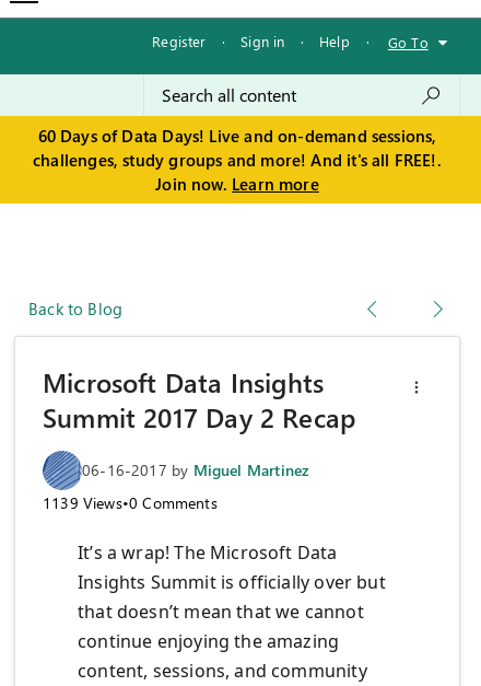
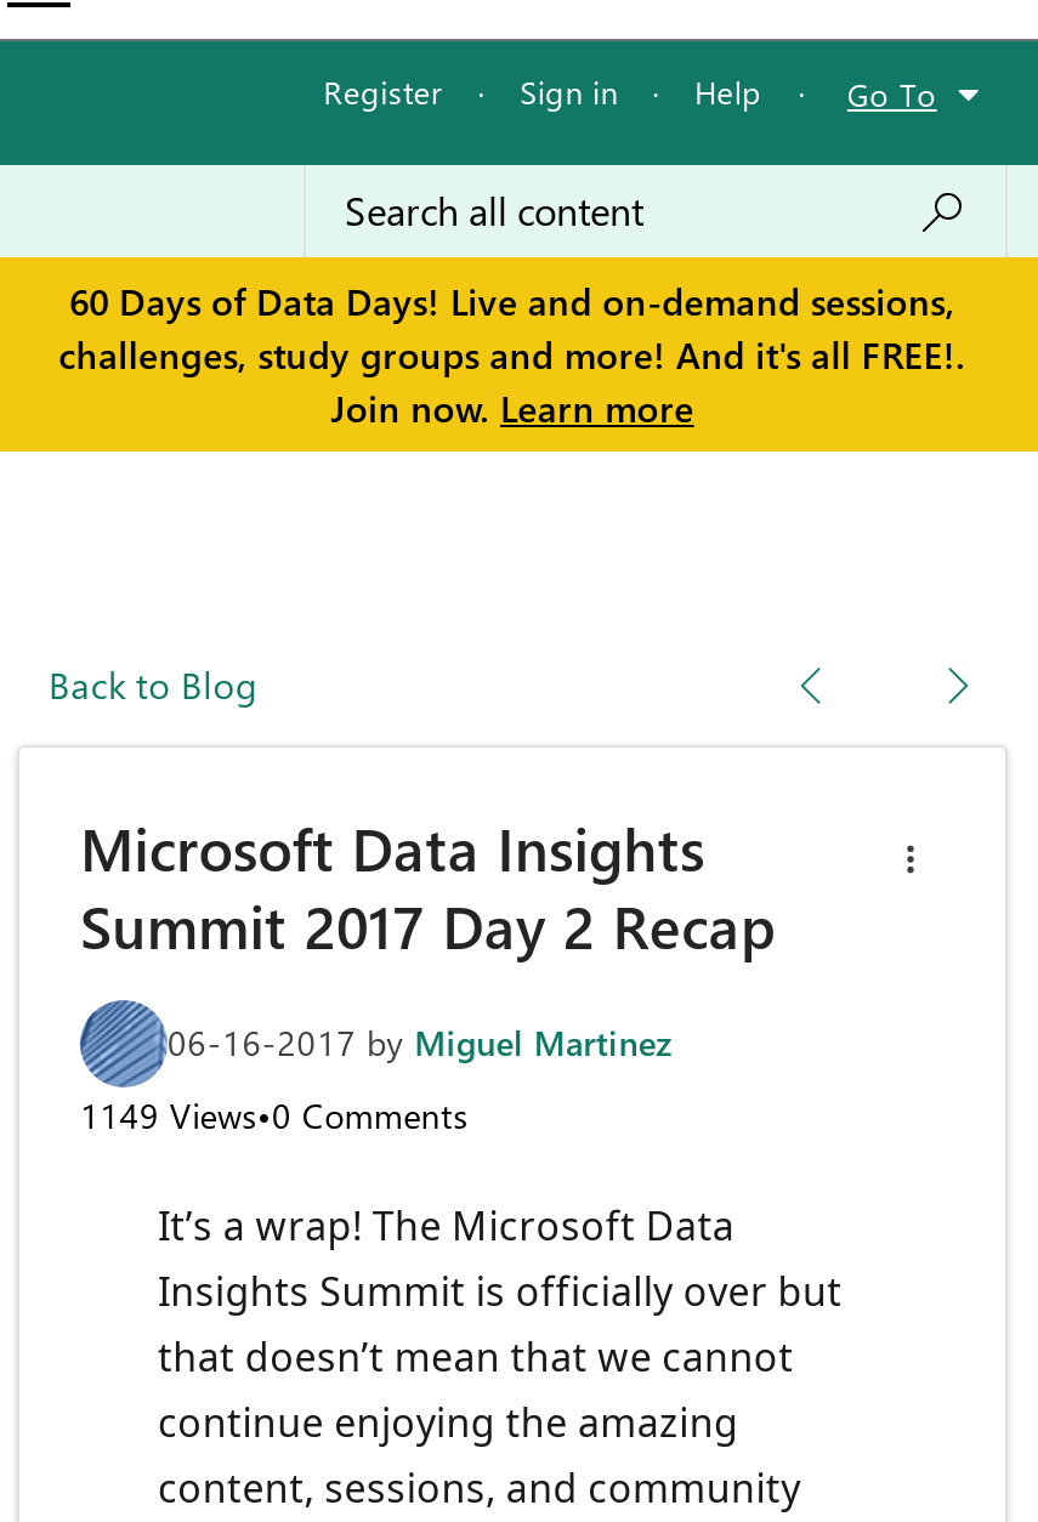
- 1139 Views•0 Comments
+ 1149 Views•0 Comments
